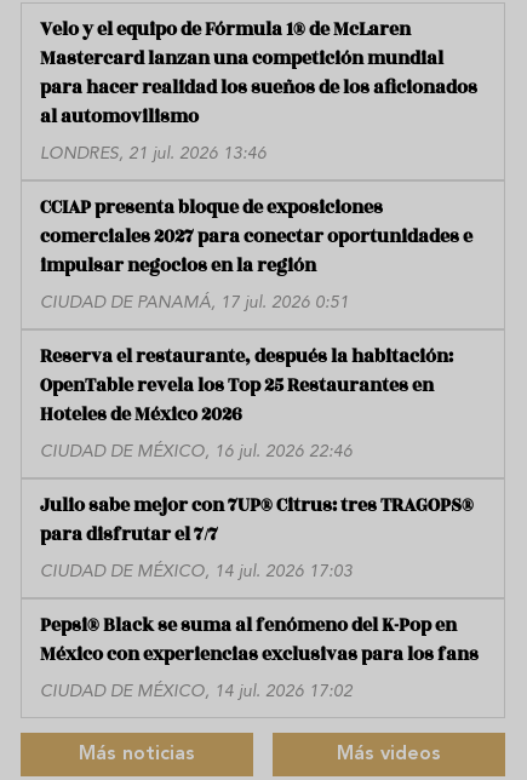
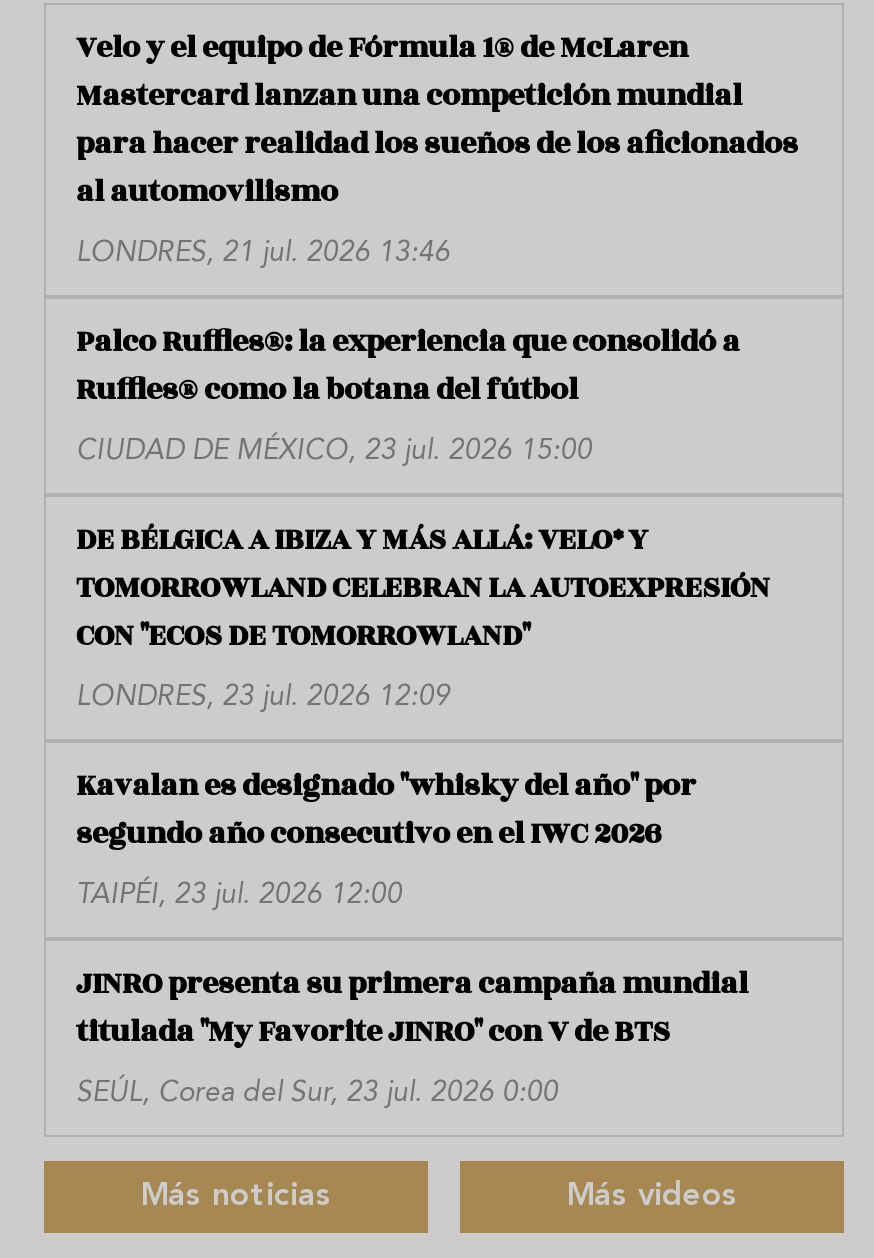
- CCIAP presenta bloque de exposiciones
- comerciales 2027 para conectar oportunidades e
- impulsar negocios en la región
+ Palco Ruffles®: la experiencia que consolidó a
+ Ruffles® como la botana del fútbol

- CIUDAD DE PANAMÁ, 17 jul. 2026 0:51
+ CIUDAD DE MÉXICO, 23 jul. 2026 15:00

- Reserva el restaurante, después la habitación:
- OpenTable revela los Top 25 Restaurantes en
- Hoteles de México 2026
+ DE BÉLGICA A IBIZA Y MÁS ALLÁ: VELO* Y
+ TOMORROWLAND CELEBRAN LA AUTOEXPRESIÓN
+ CON "ECOS DE TOMORROWLAND"

- CIUDAD DE MÉXICO, 16 jul. 2026 22:46
+ LONDRES, 23 jul. 2026 12:09

- Julio sabe mejor con 7UP® Citrus: tres TRAGOPS®
- para disfrutar el 7/7
+ Kavalan es designado "whisky del año" por
+ segundo año consecutivo en el IWC 2026

- CIUDAD DE MÉXICO, 14 jul. 2026 17:03
+ TAIPÉI, 23 jul. 2026 12:00

- Pepsi® Black se suma al fenómeno del K-Pop en
- México con experiencias exclusivas para los fans
+ JINRO presenta su primera campaña mundial
+ titulada "My Favorite JINRO" con V de BTS

- CIUDAD DE MÉXICO, 14 jul. 2026 17:02
+ SEÚL, Corea del Sur, 23 jul. 2026 0:00
